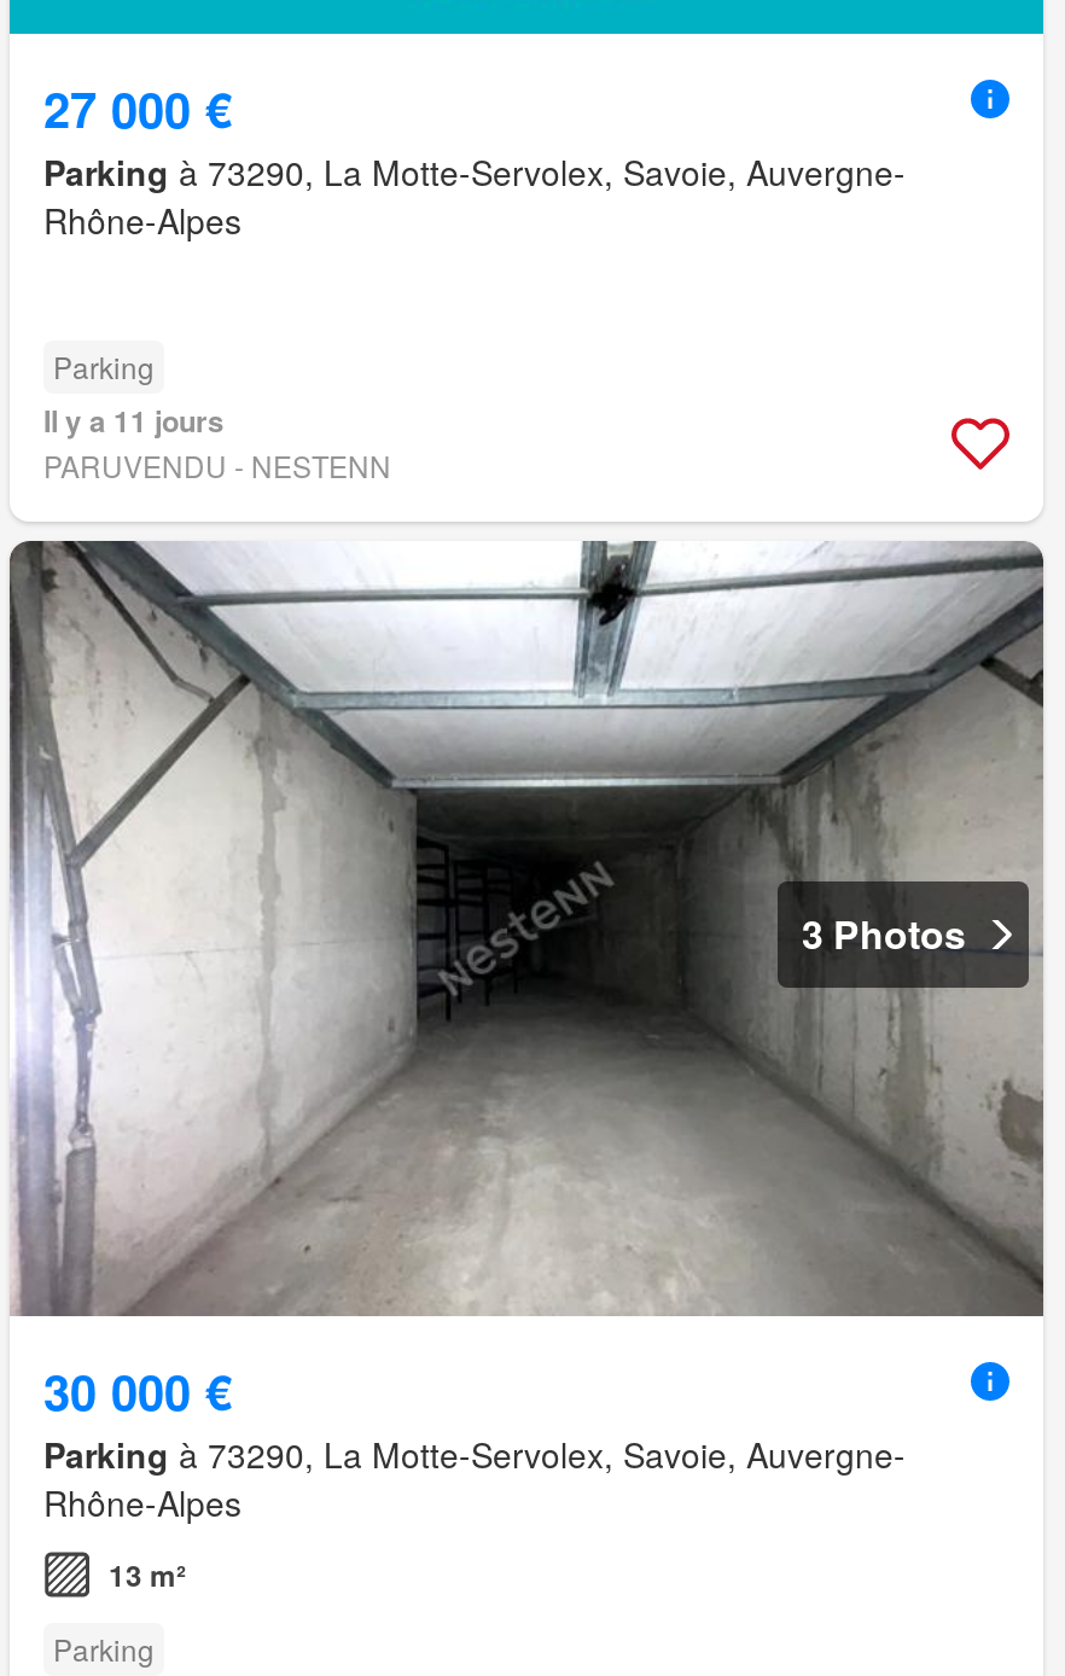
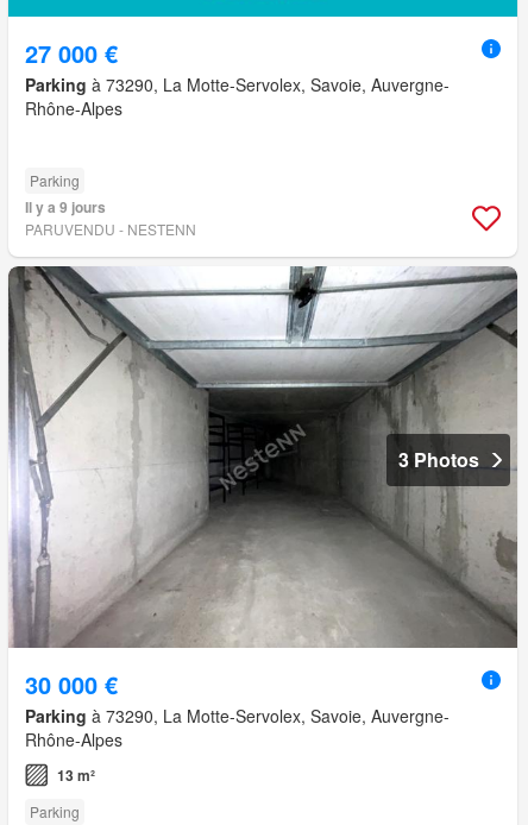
- Il y a 11 jours
+ Il y a 9 jours
